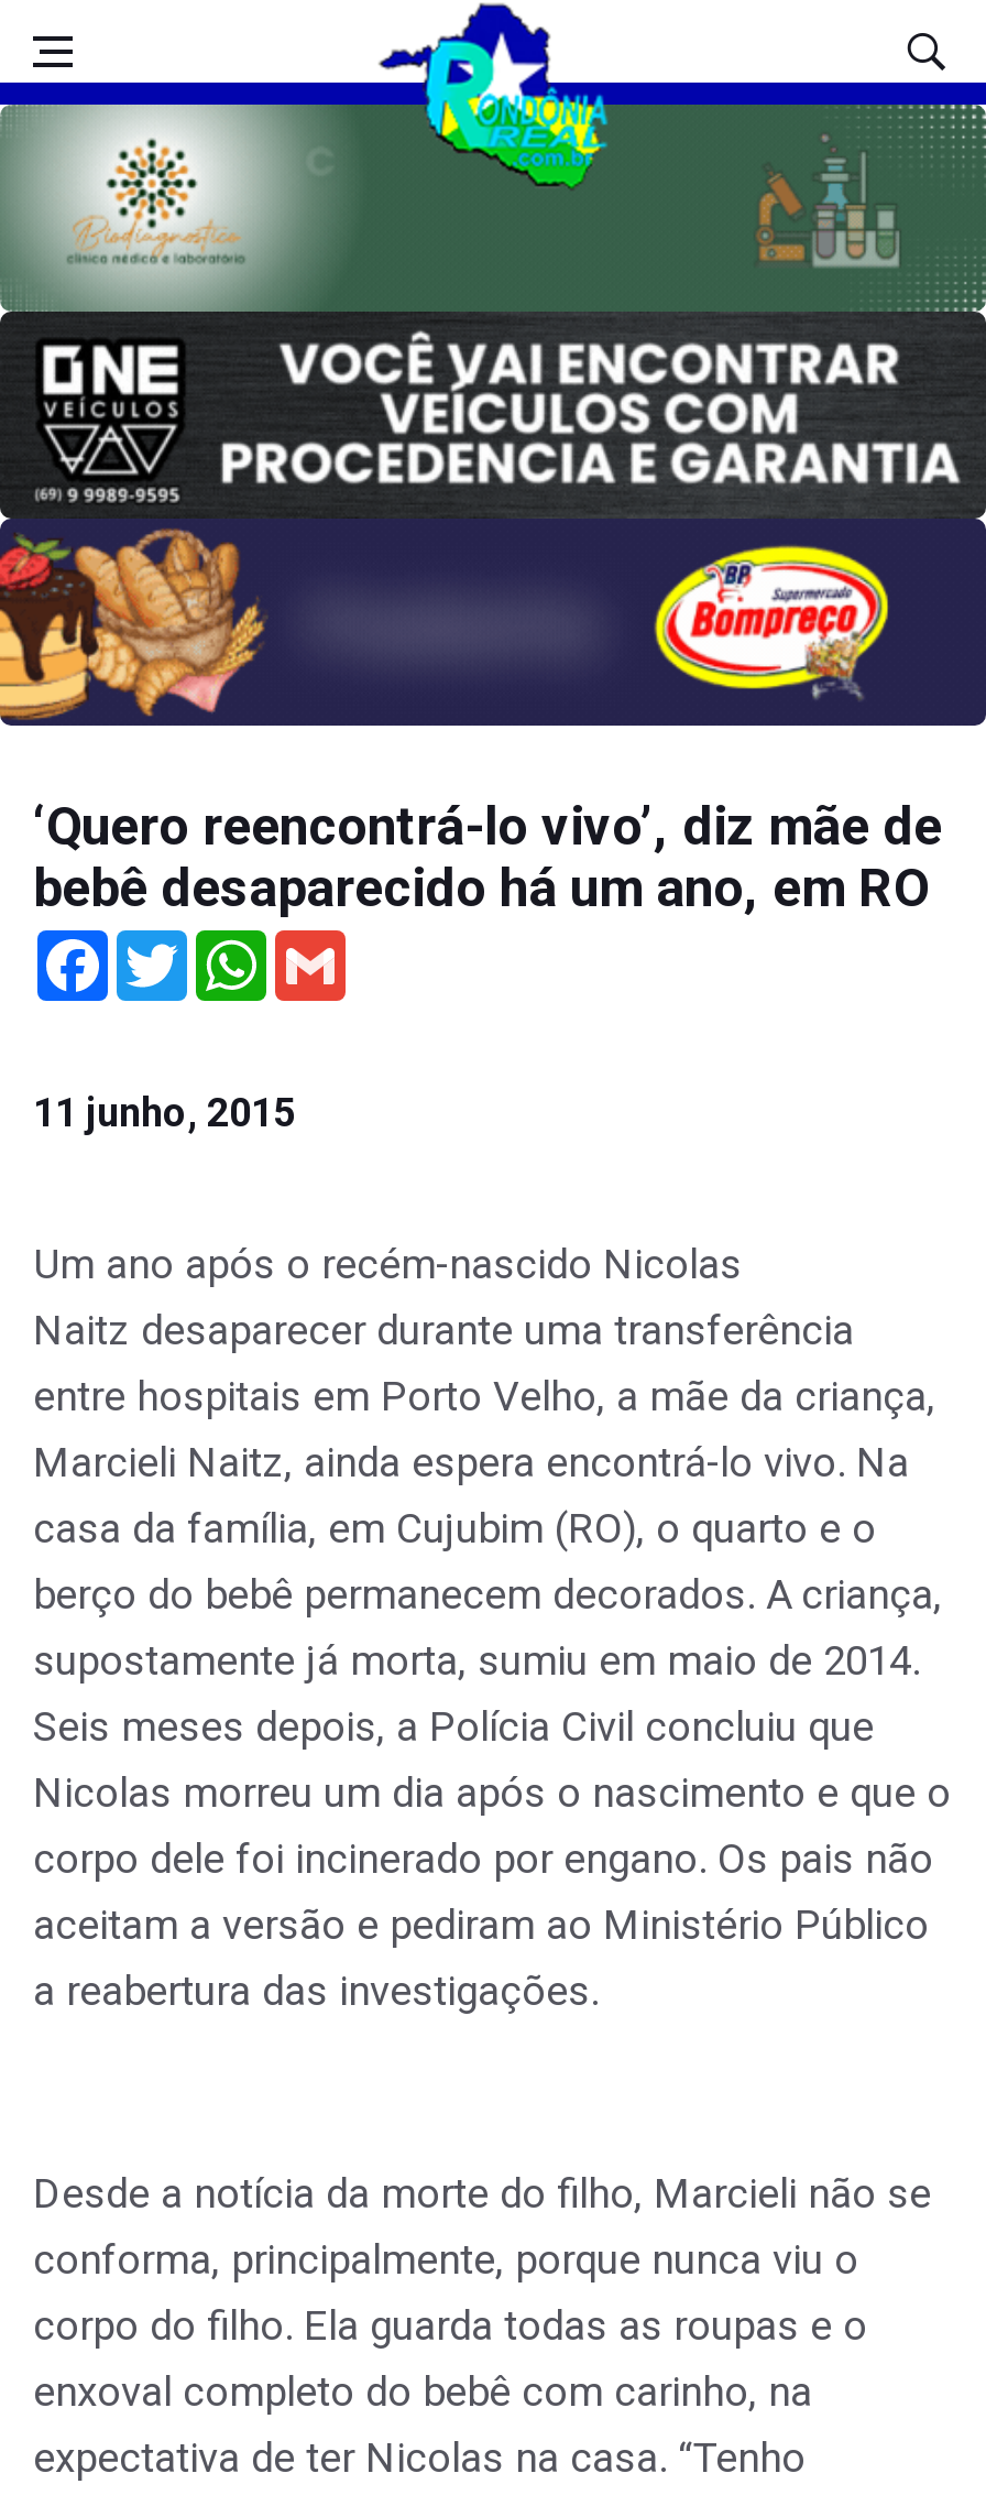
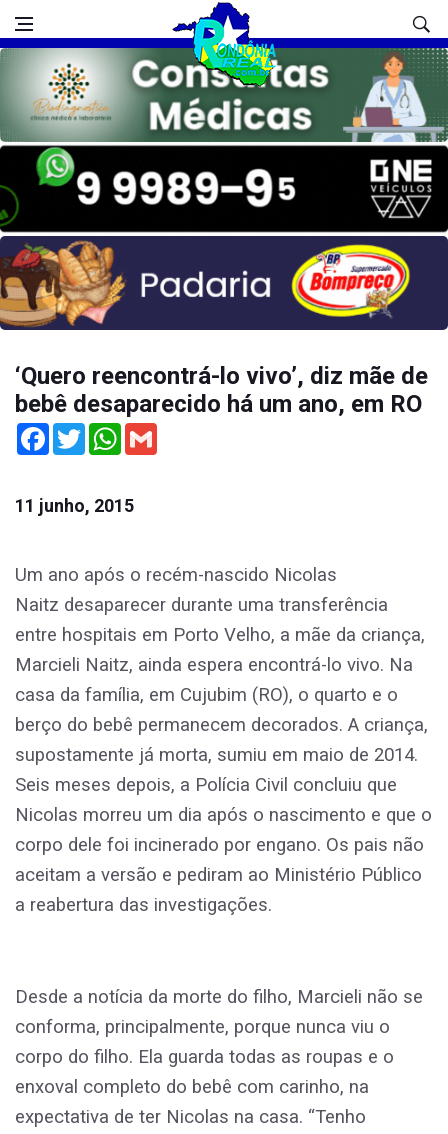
- [image]
+ [image]
